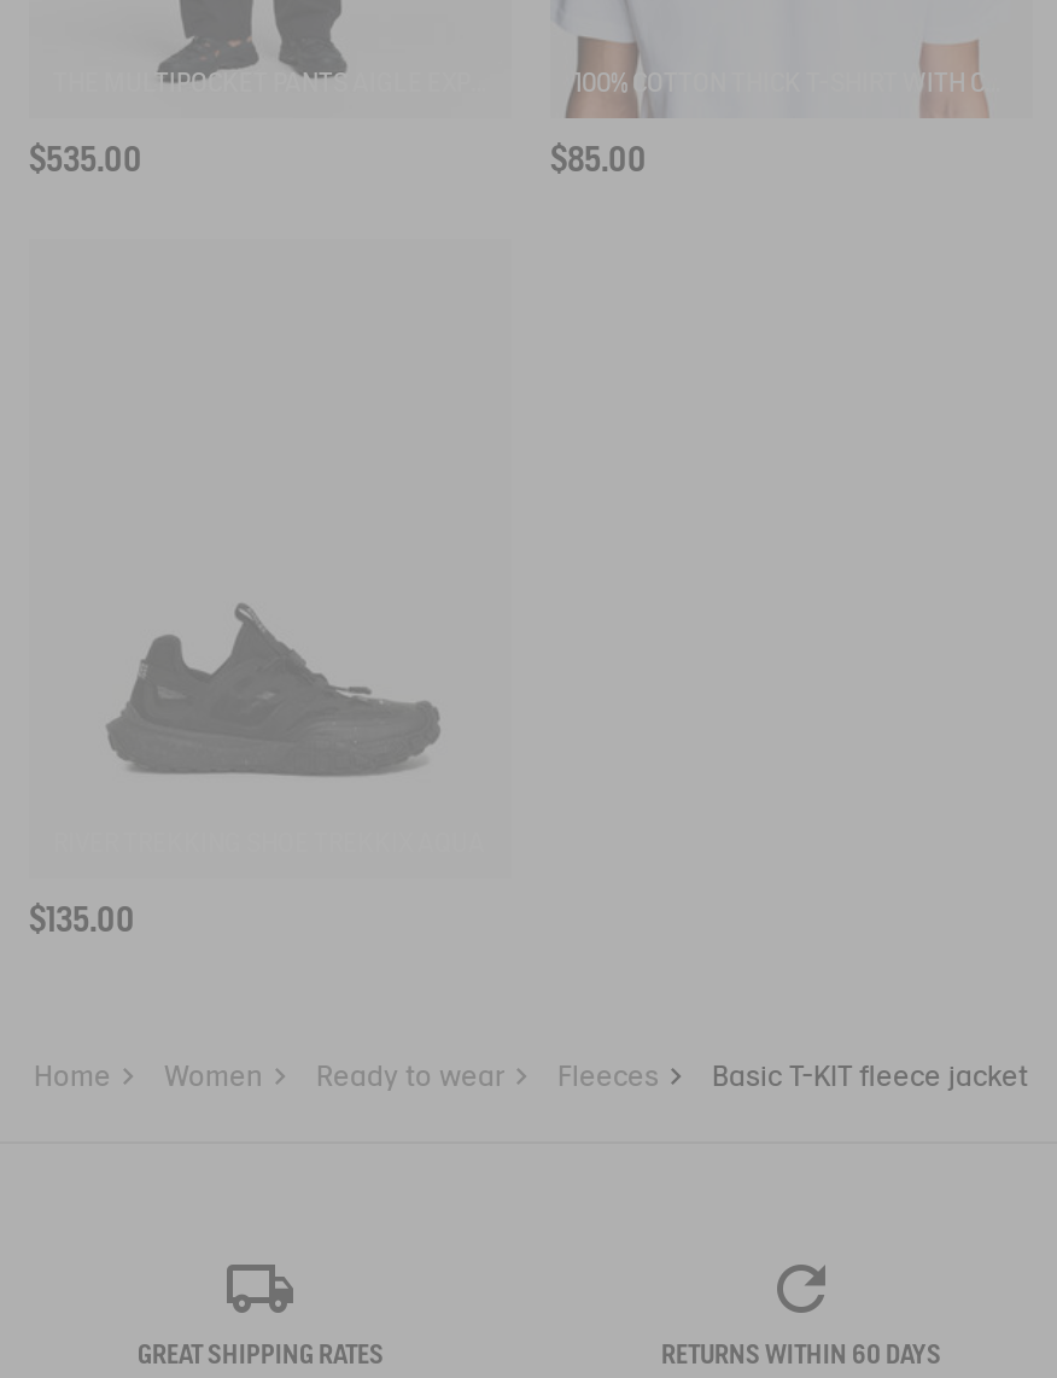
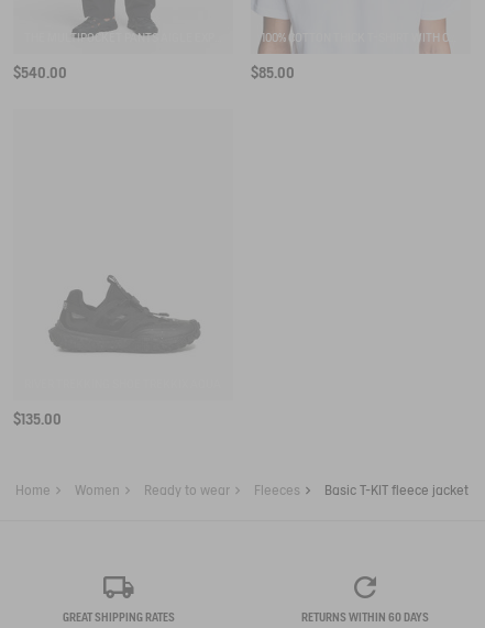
- $535.00
+ $540.00
